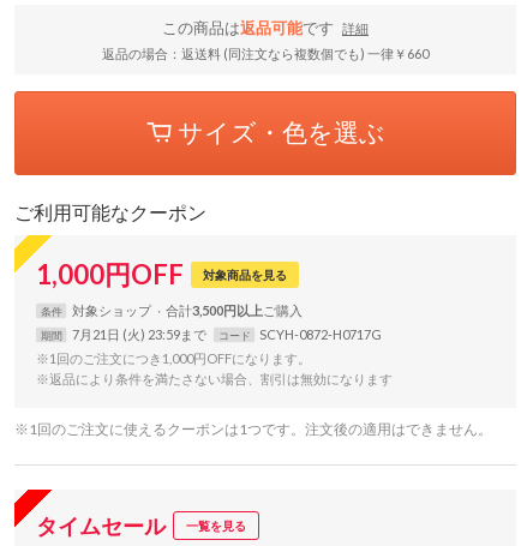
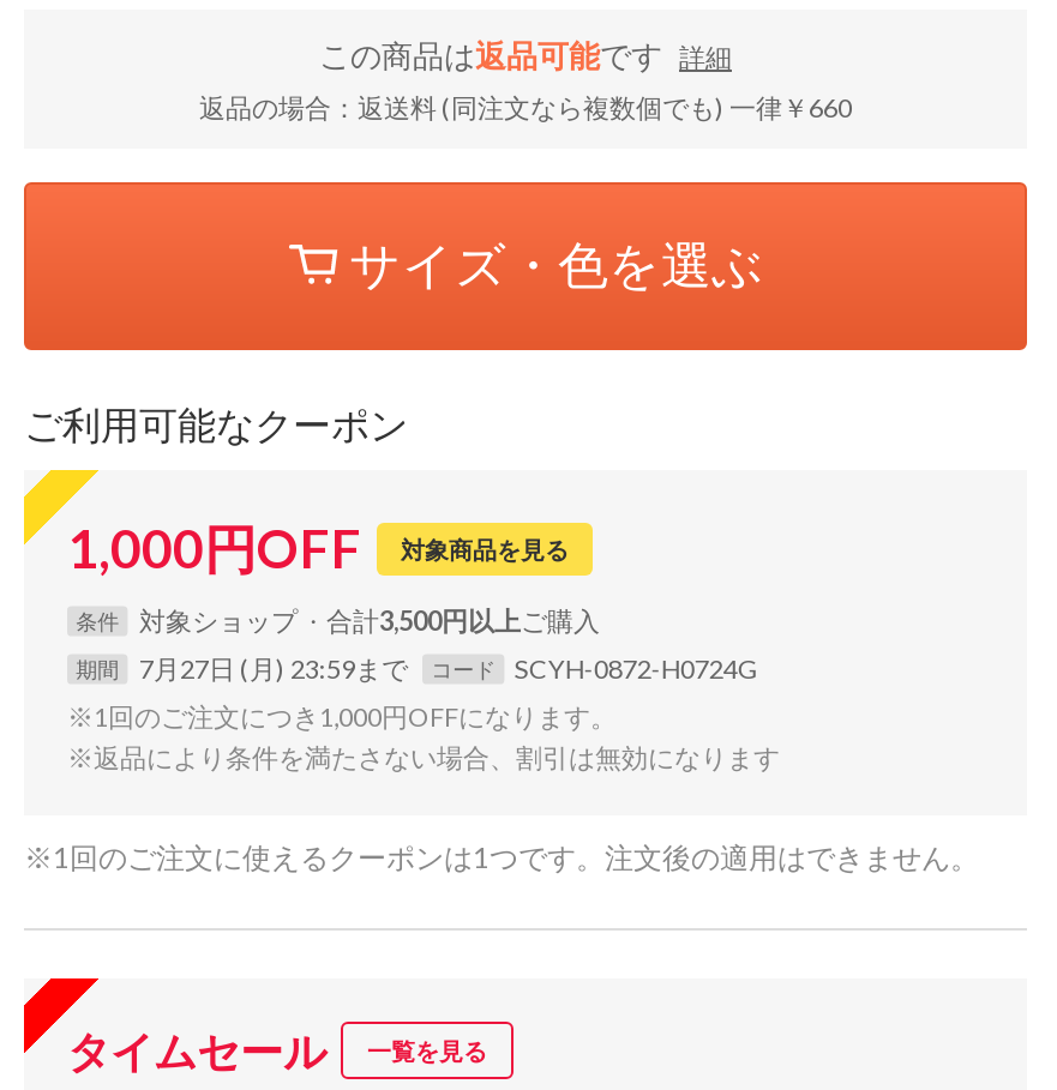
- 7月21日 (火) 23:59まで
+ 7月27日 (月) 23:59まで

- SCYH-0872-H0717G
+ SCYH-0872-H0724G
